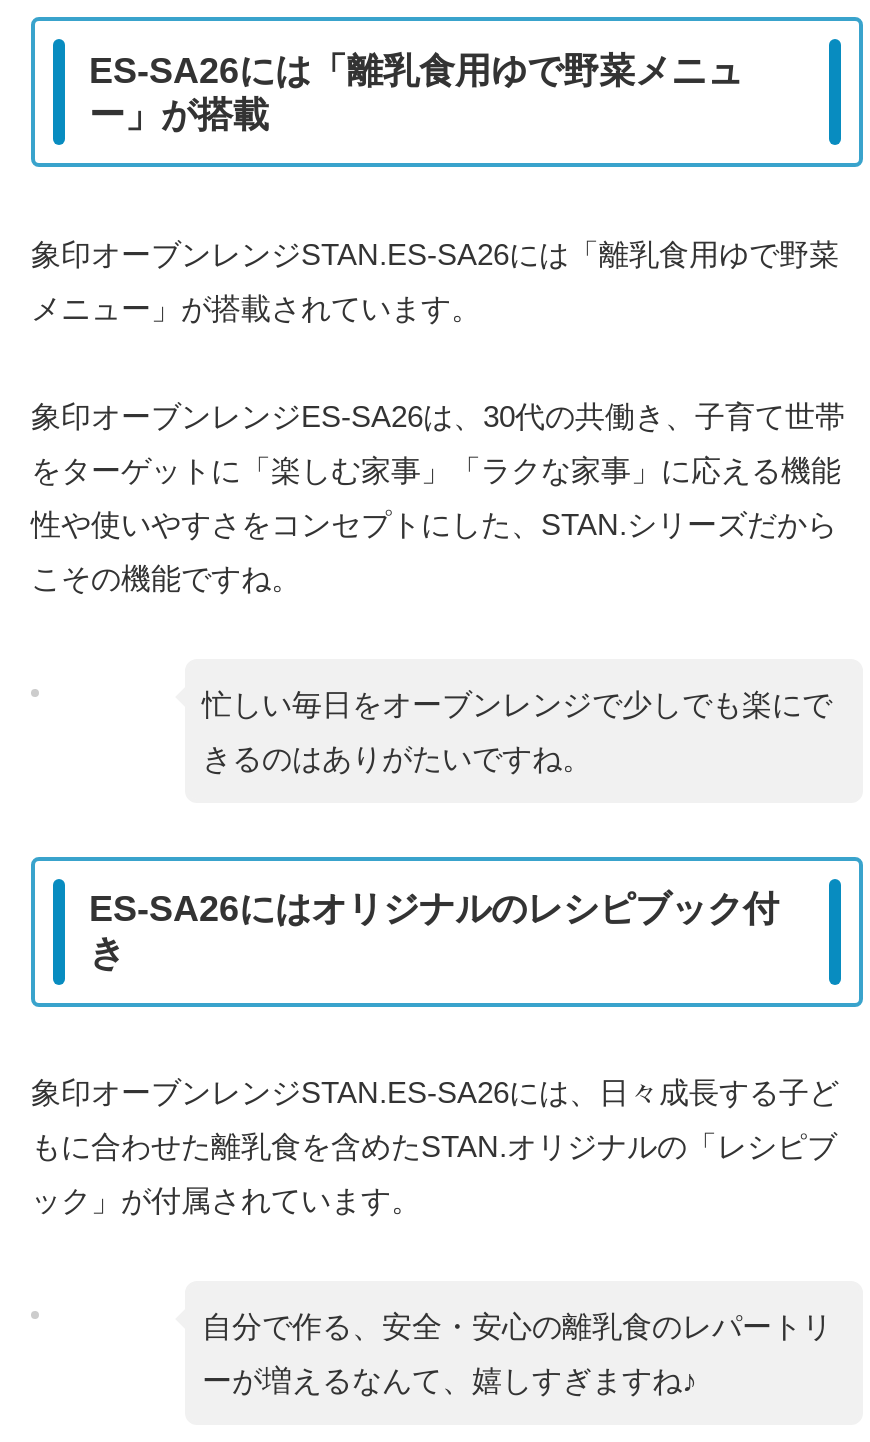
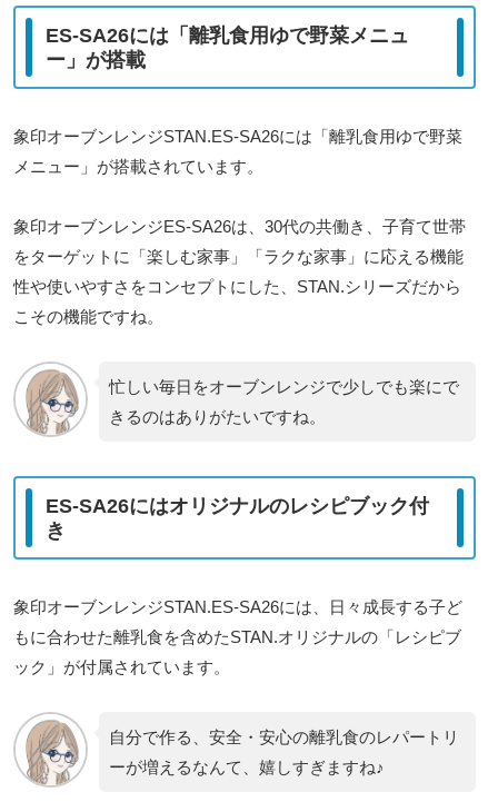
+ [image]

+ [image]
